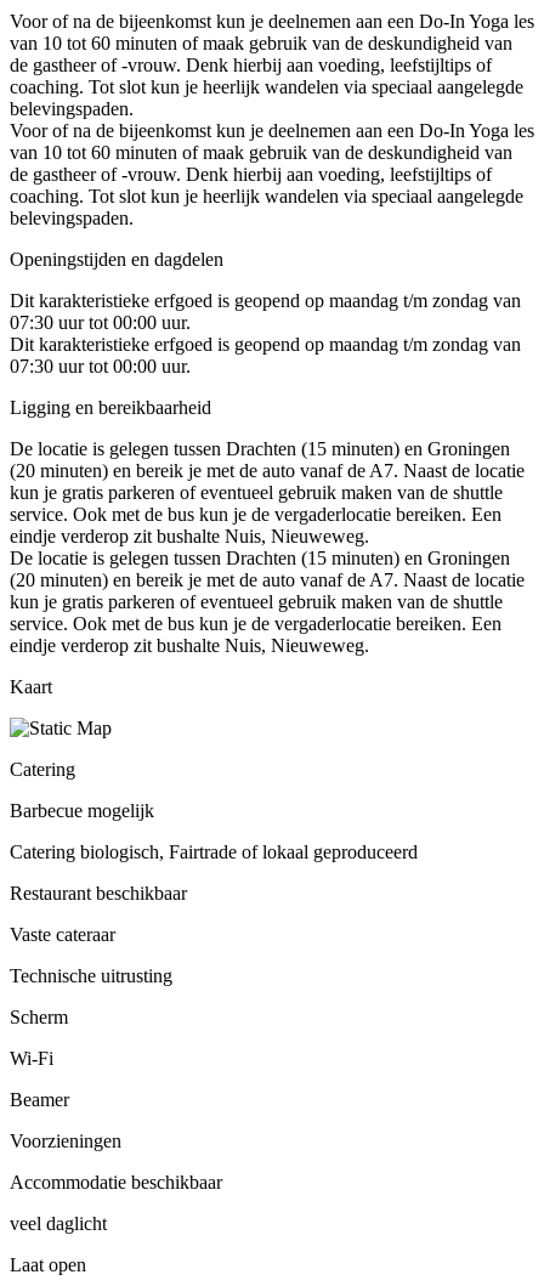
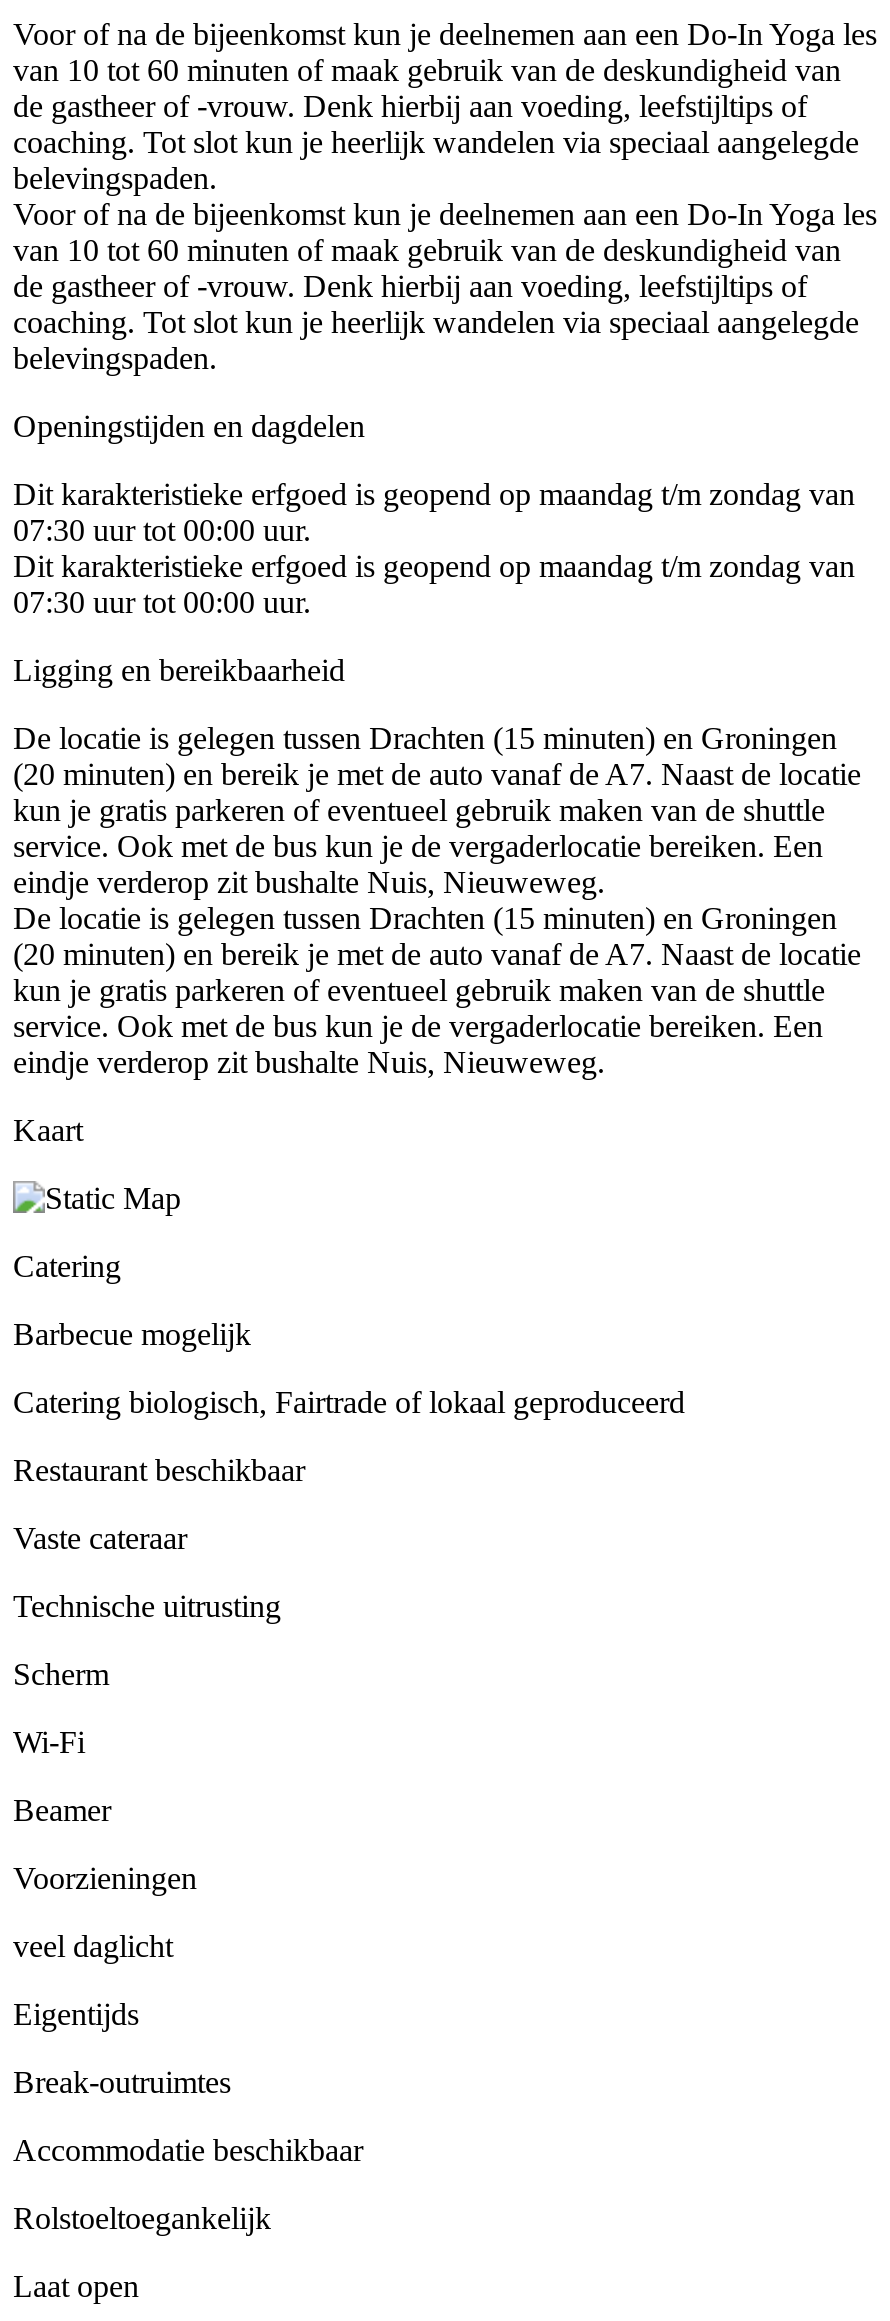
+ Eigentijds
+ Break-outruimtes

+ Rolstoeltoegankelijk

moved up: veel daglicht
